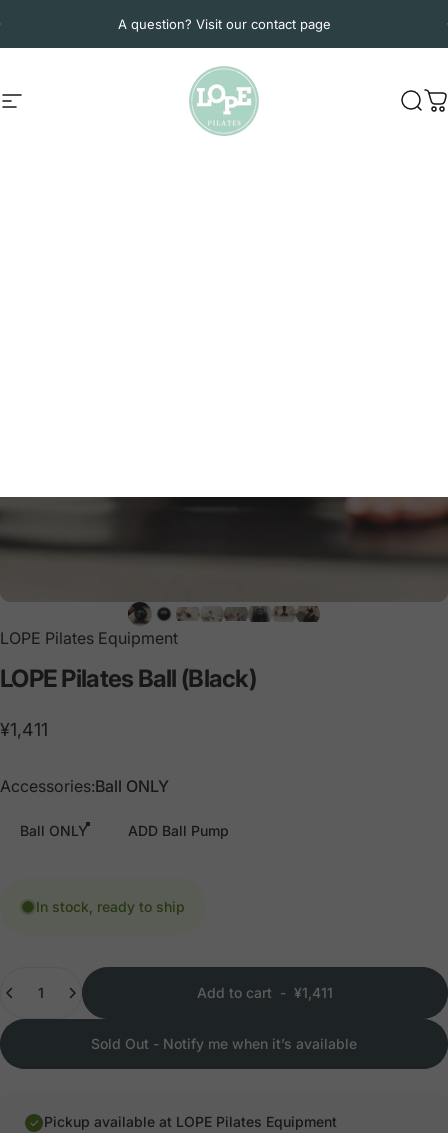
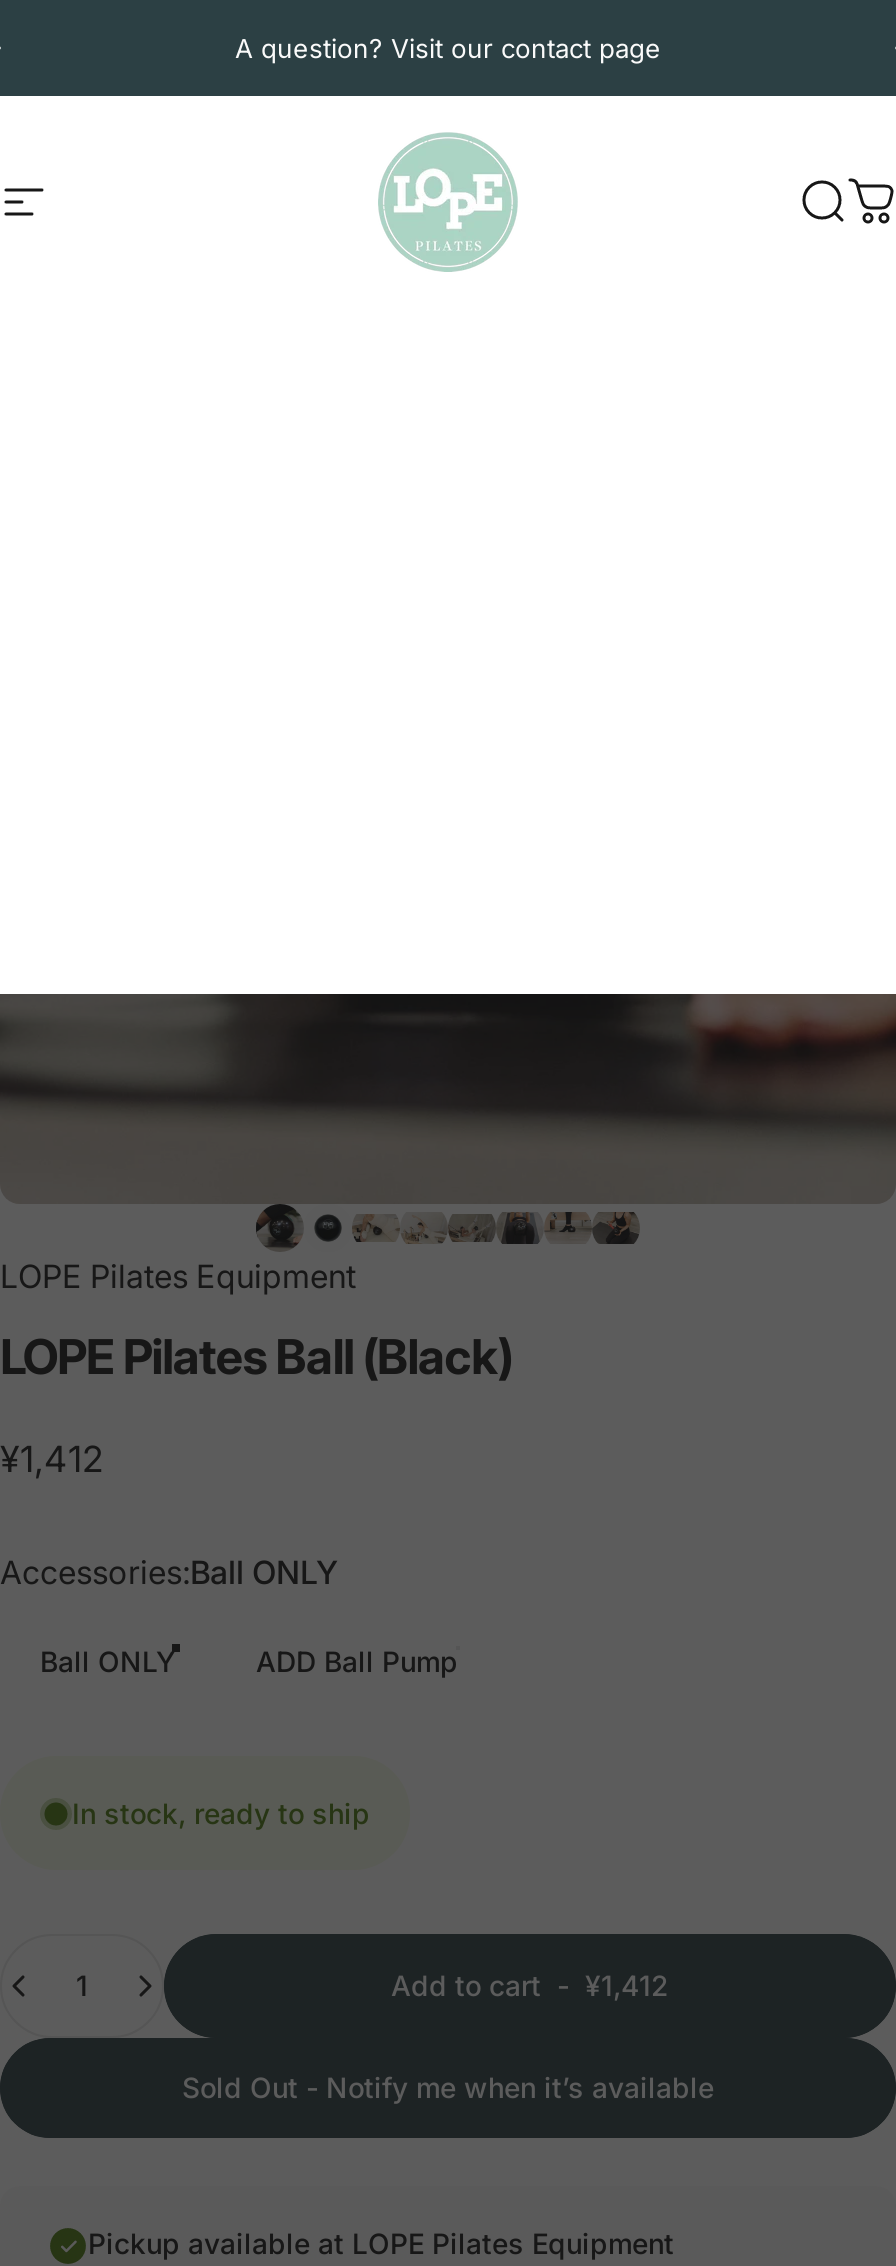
- ¥1,411
+ ¥1,412

- Add to cart - ¥1,411
+ Add to cart - ¥1,412
